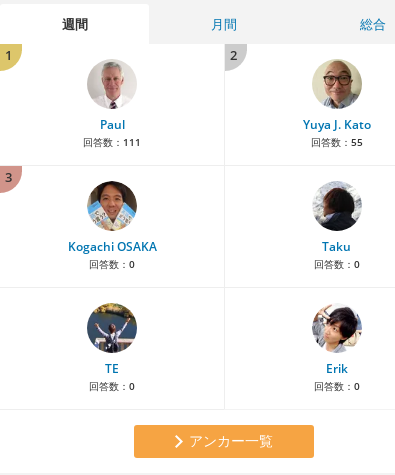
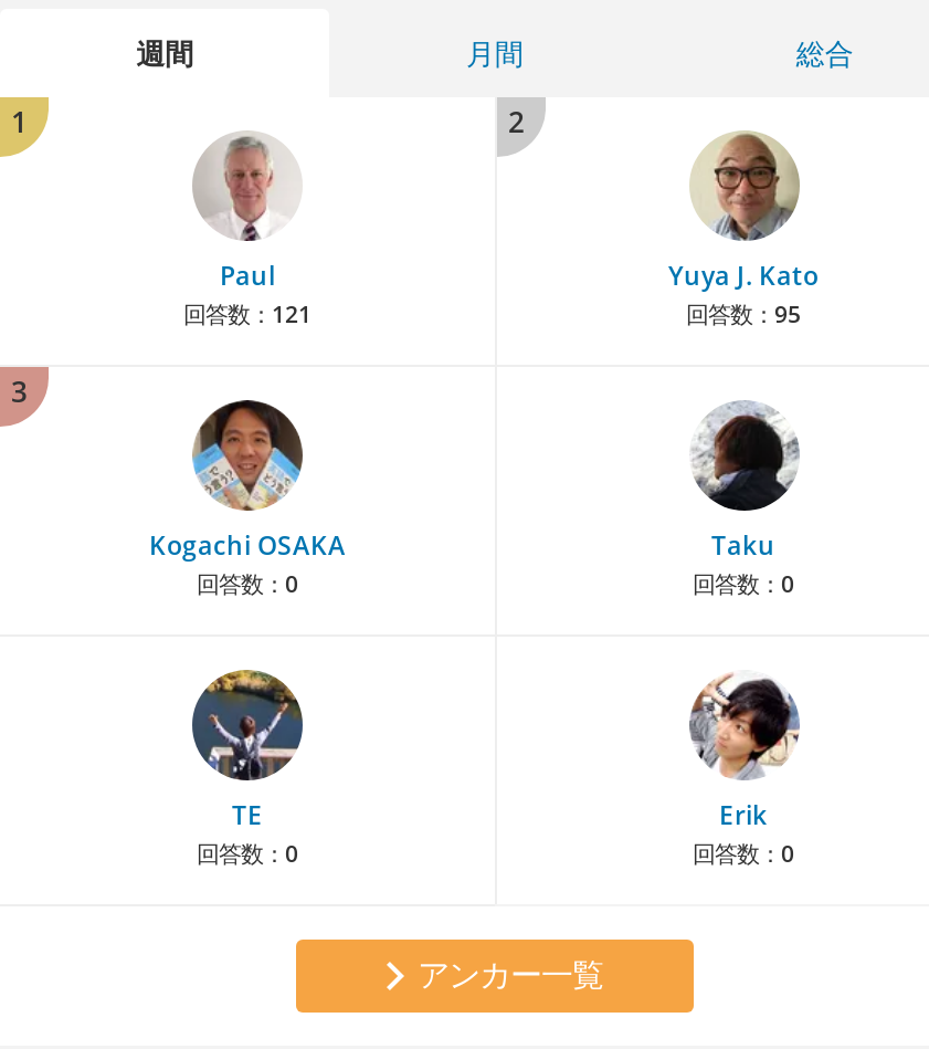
- 回答数：111
+ 回答数：121

- 回答数：55
+ 回答数：95
